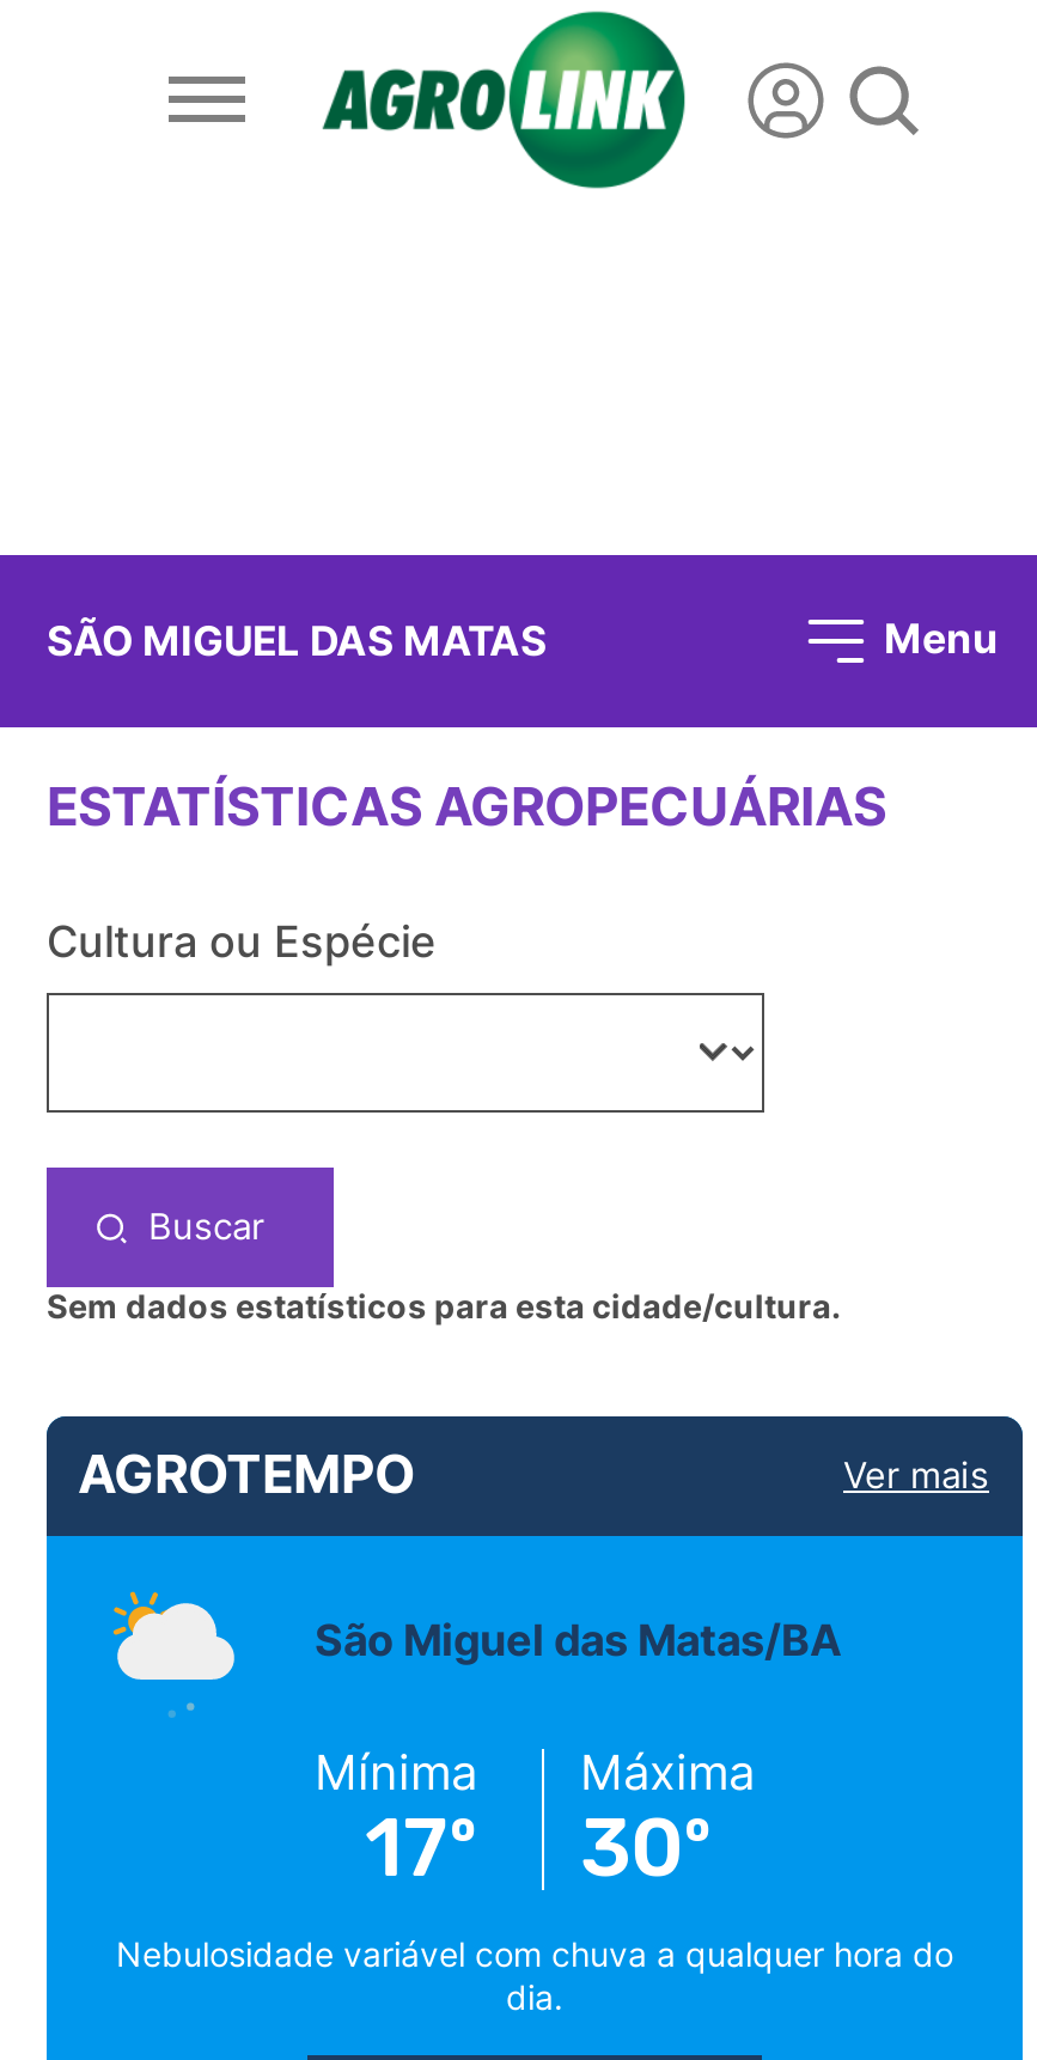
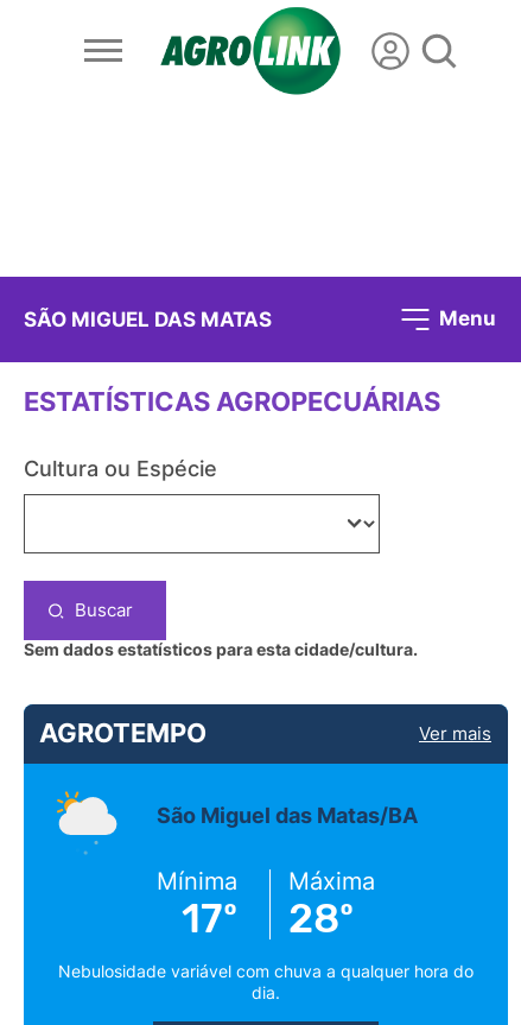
- 17º 30º
+ 17º 28º
